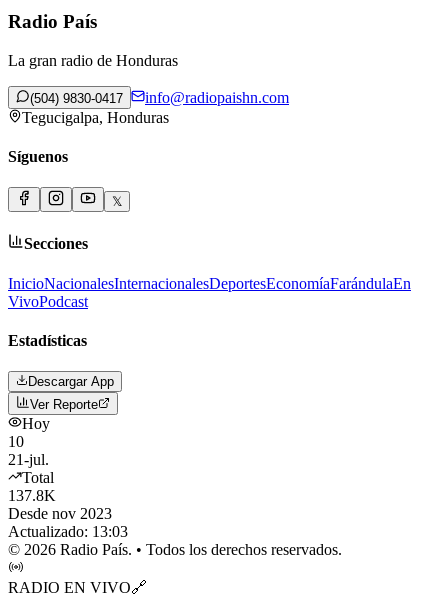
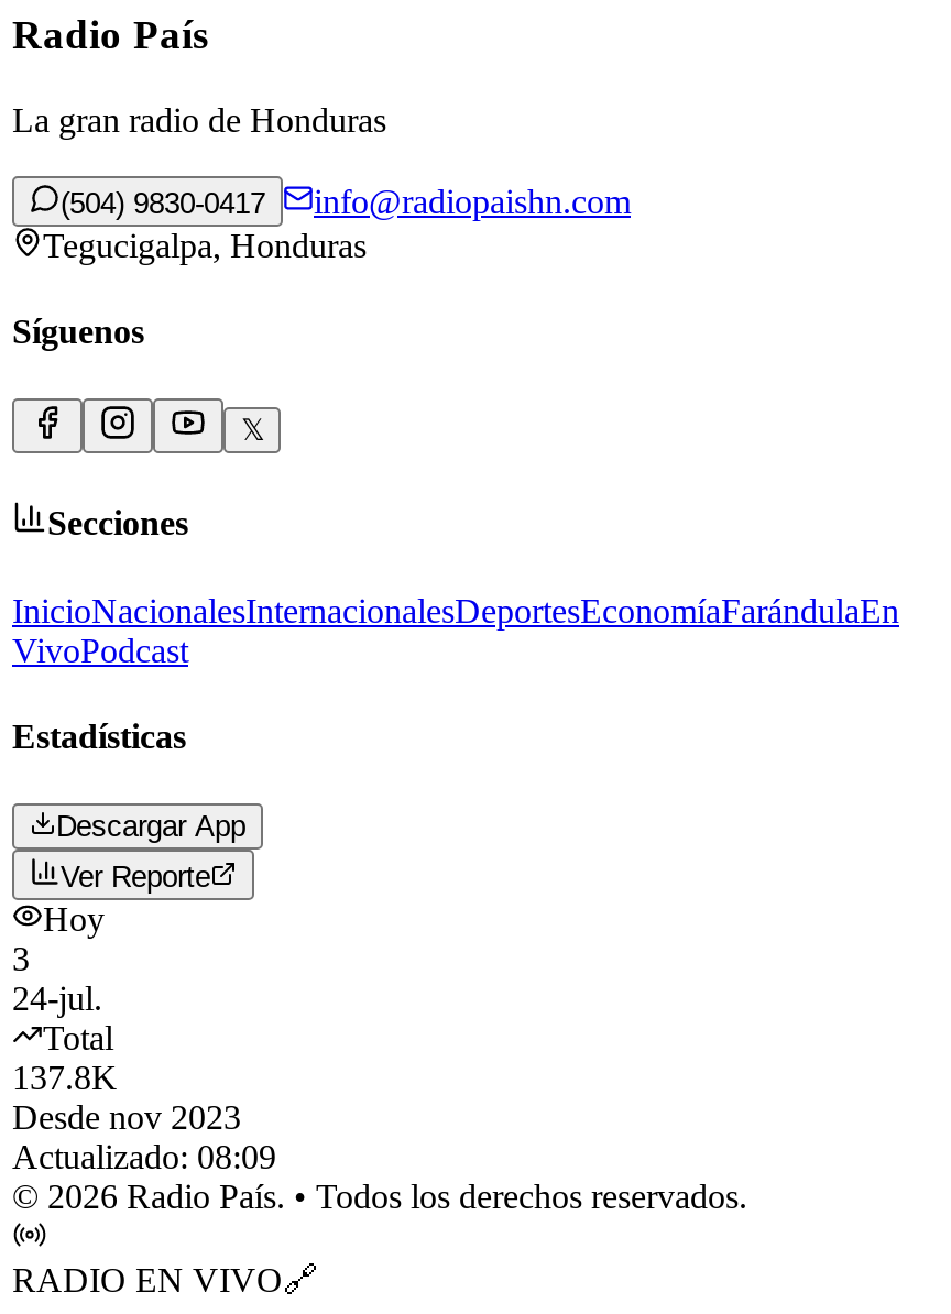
- 10
- 21-jul.
+ 3
+ 24-jul.

- Actualizado: 13:03
+ Actualizado: 08:09
